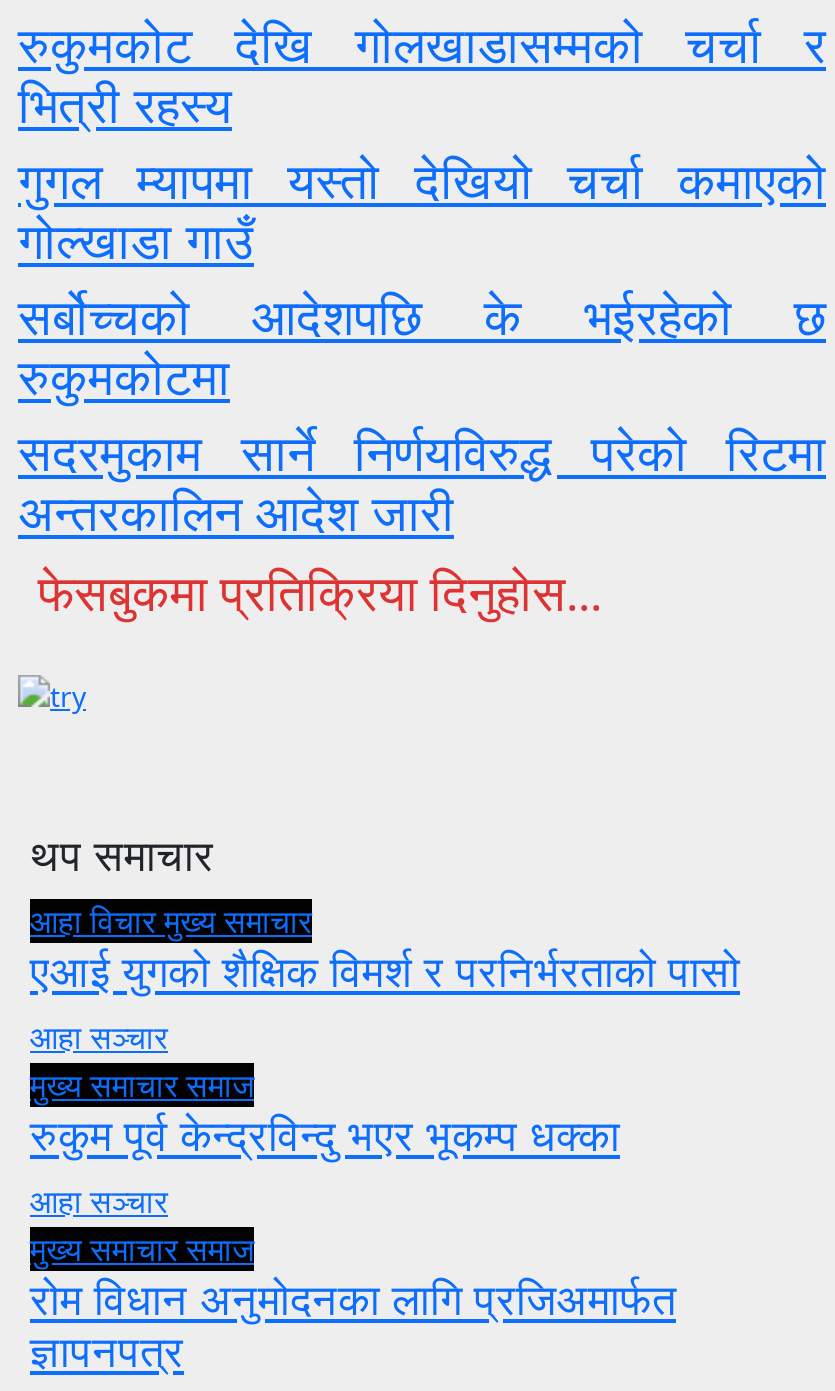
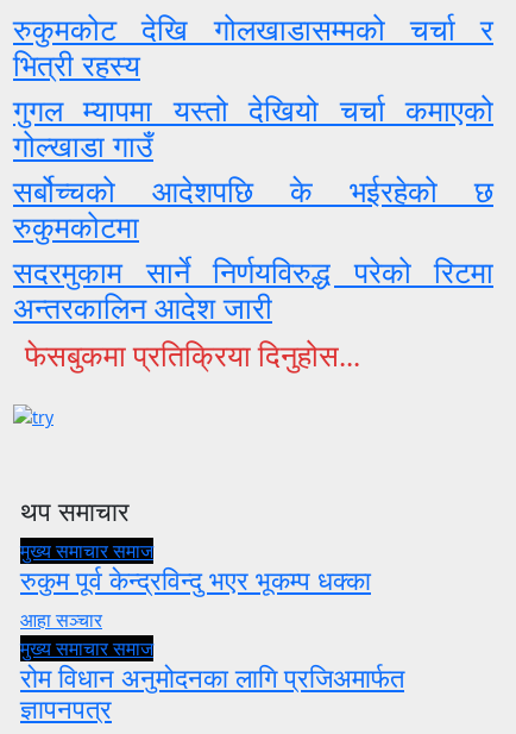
- आहा विचारमुख्य समाचार
- एआई युगको शैक्षिक विमर्श र परनिर्भरताको पासो
- आहा सञ्चार
